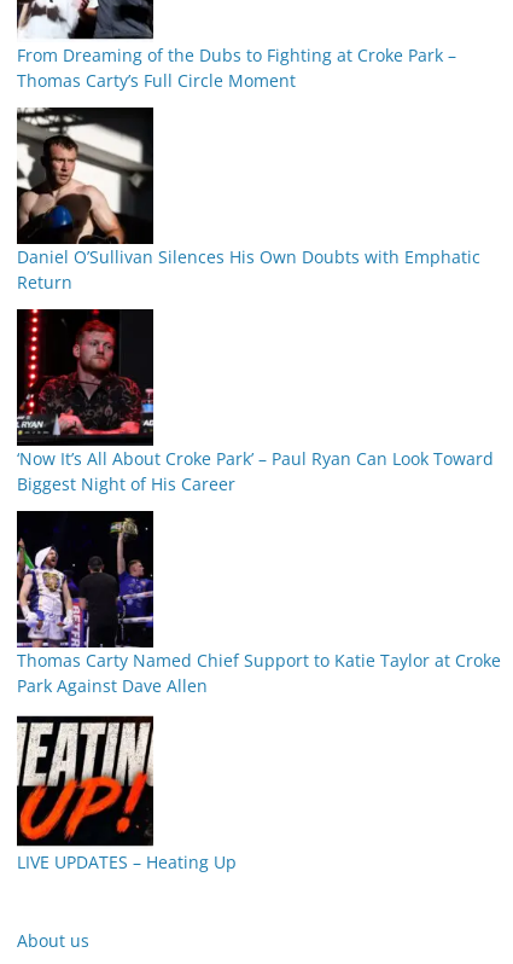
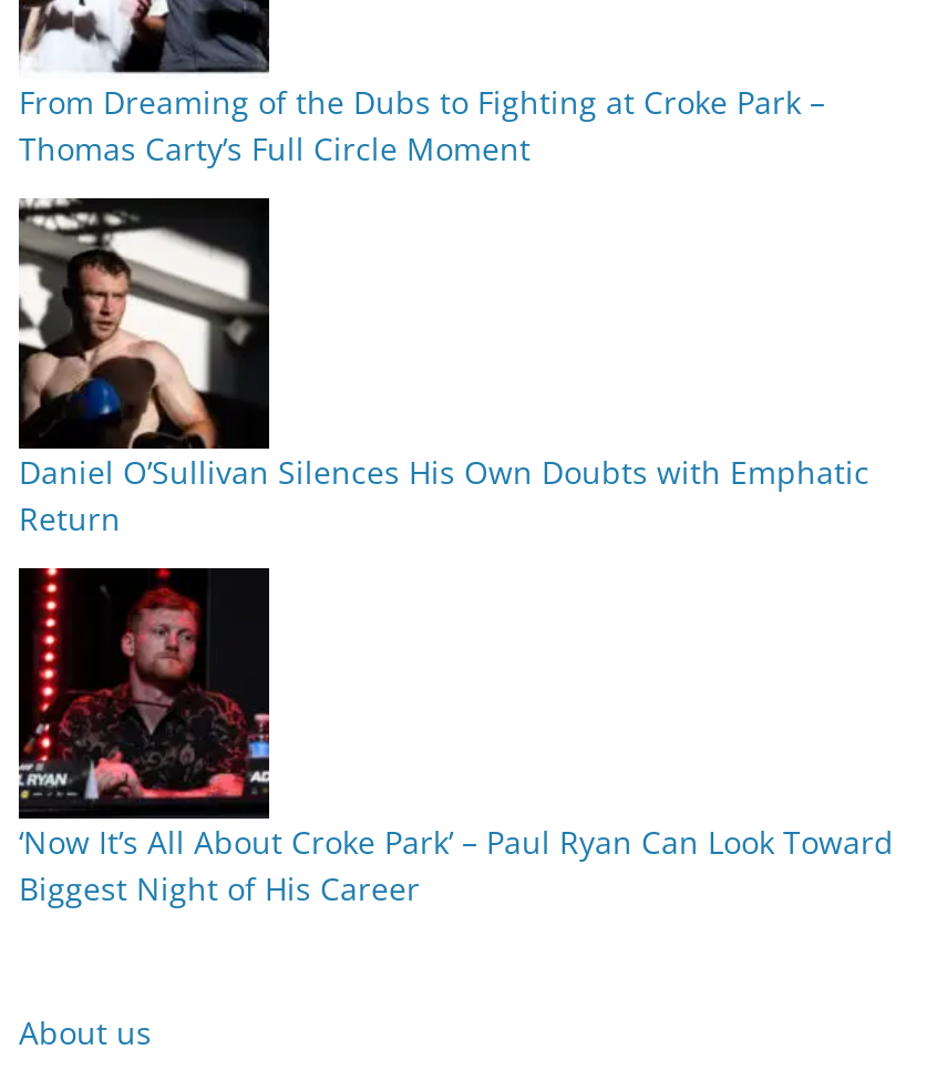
- [image]
- Thomas Carty Named Chief Support to Katie Taylor at Croke
- Park Against Dave Allen

- [image]
- LIVE UPDATES – Heating Up
